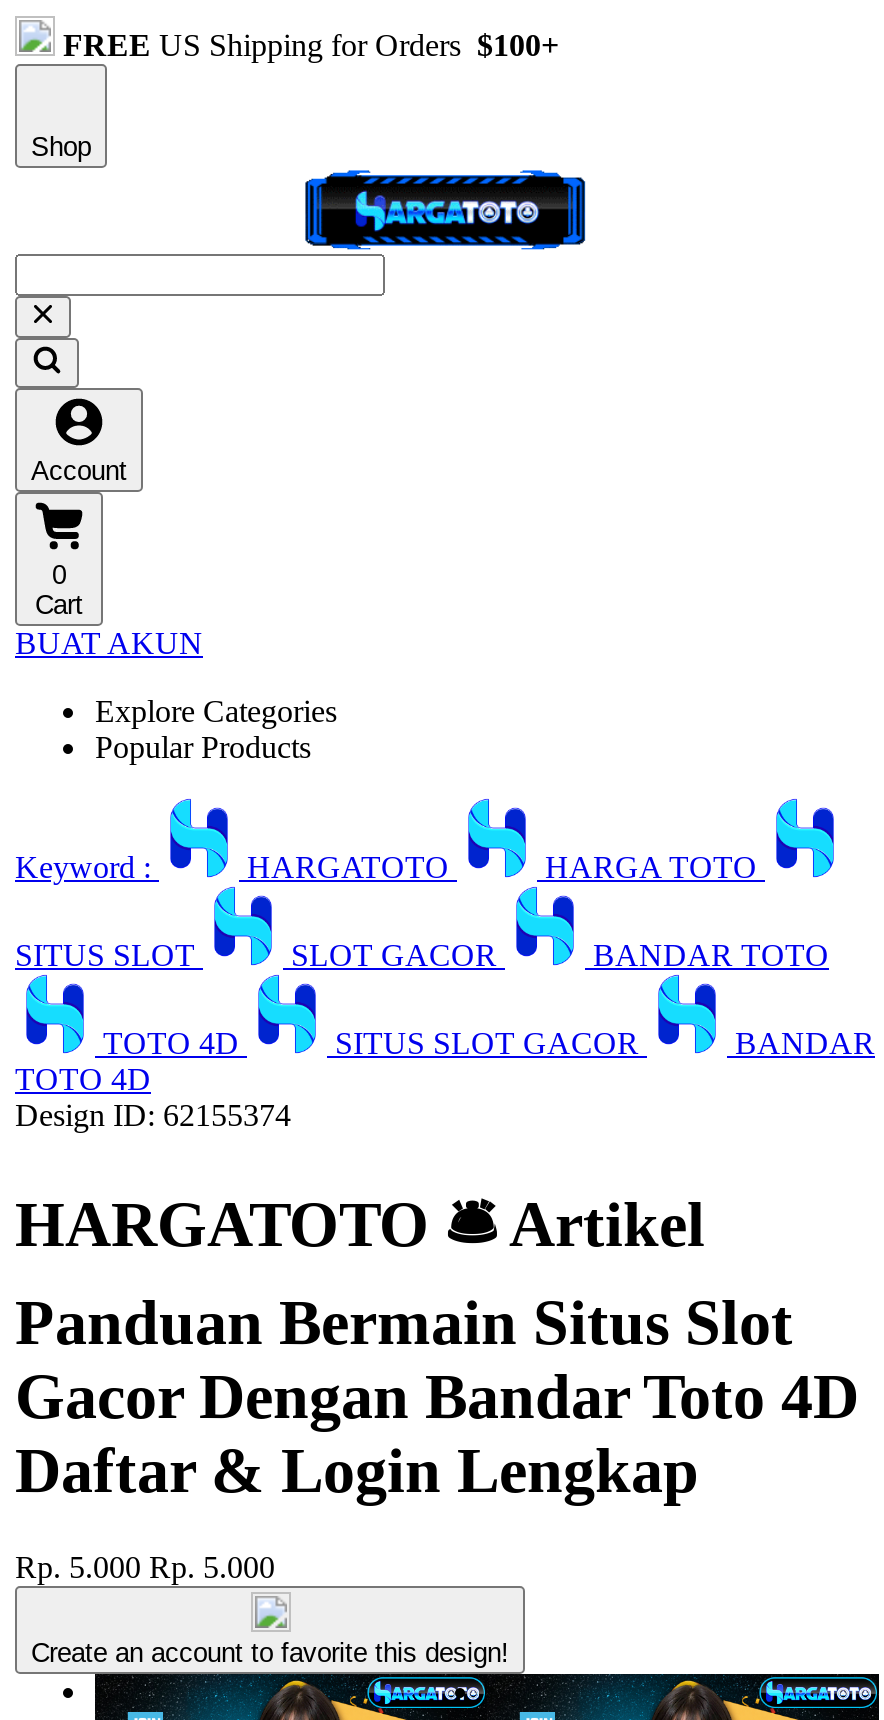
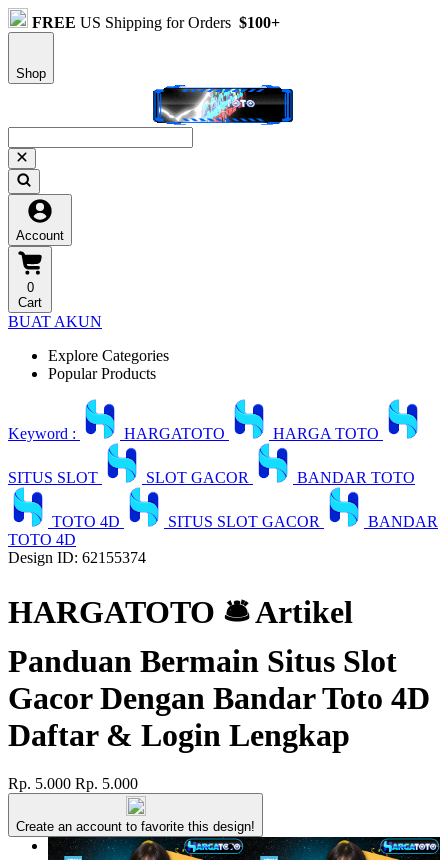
- [image]
+ [image]
